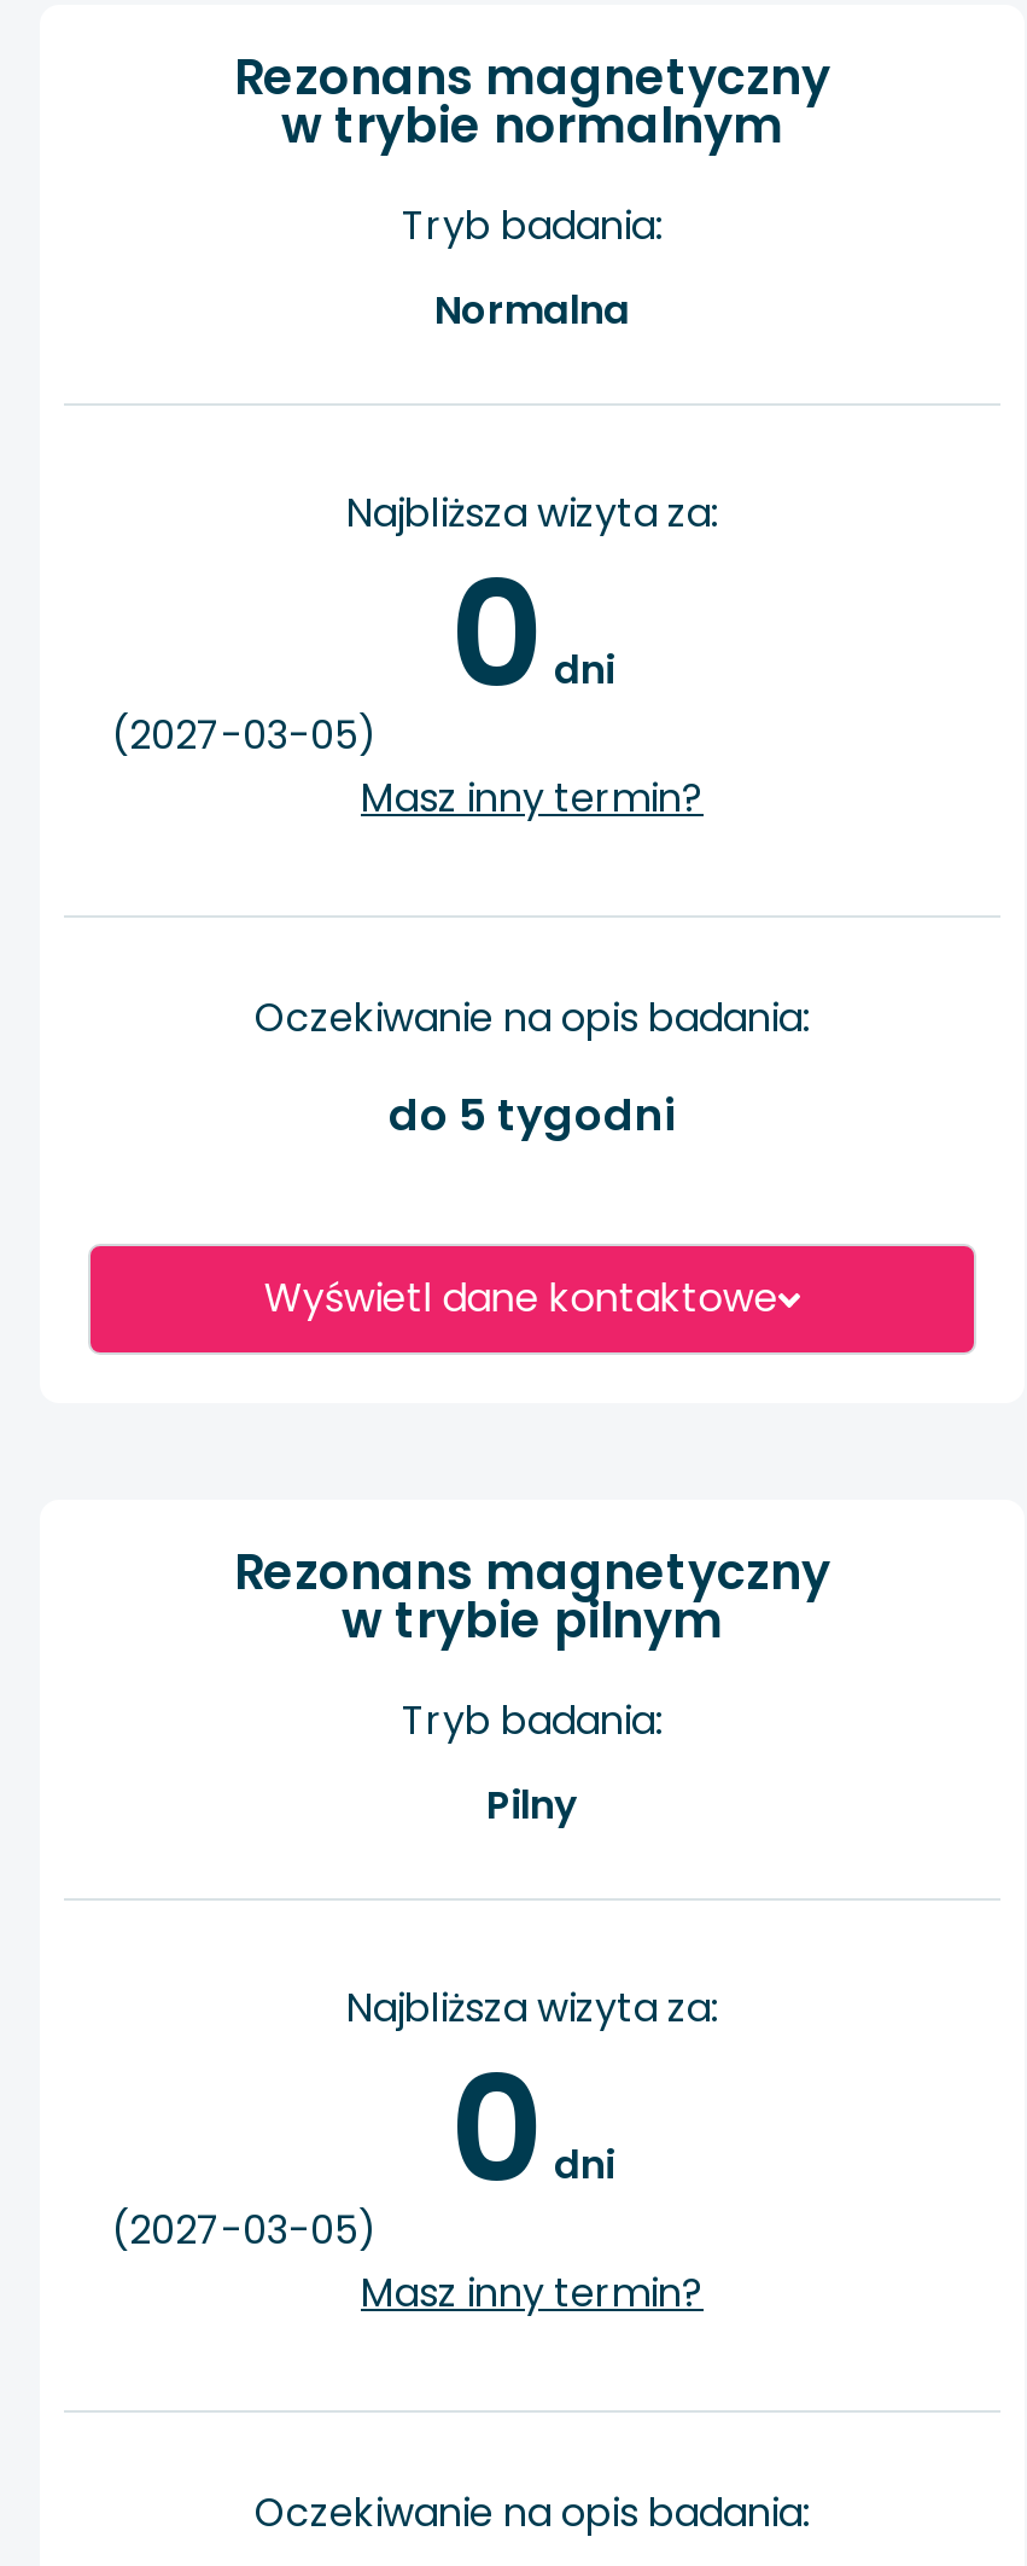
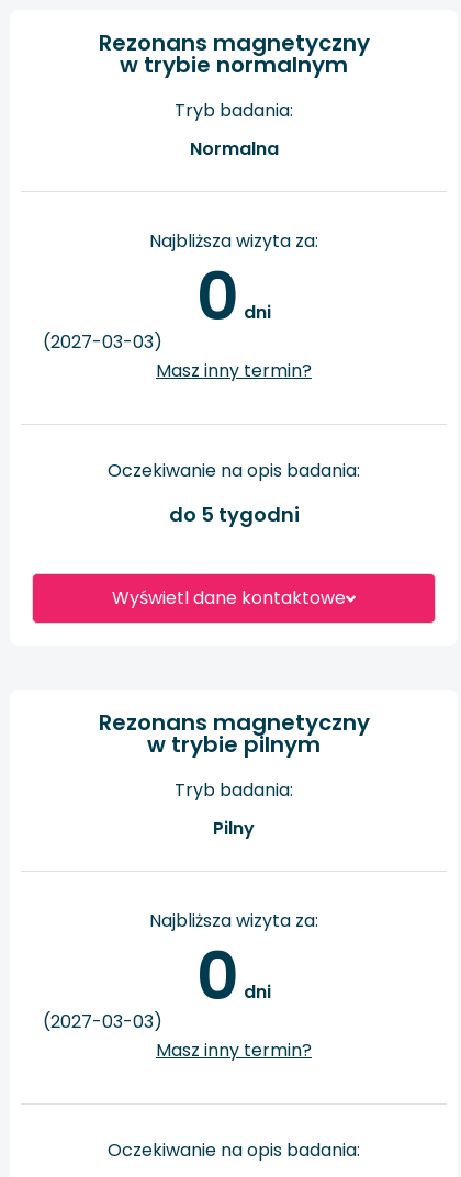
- (2027-03-05)
+ (2027-03-03)

- (2027-03-05)
+ (2027-03-03)
